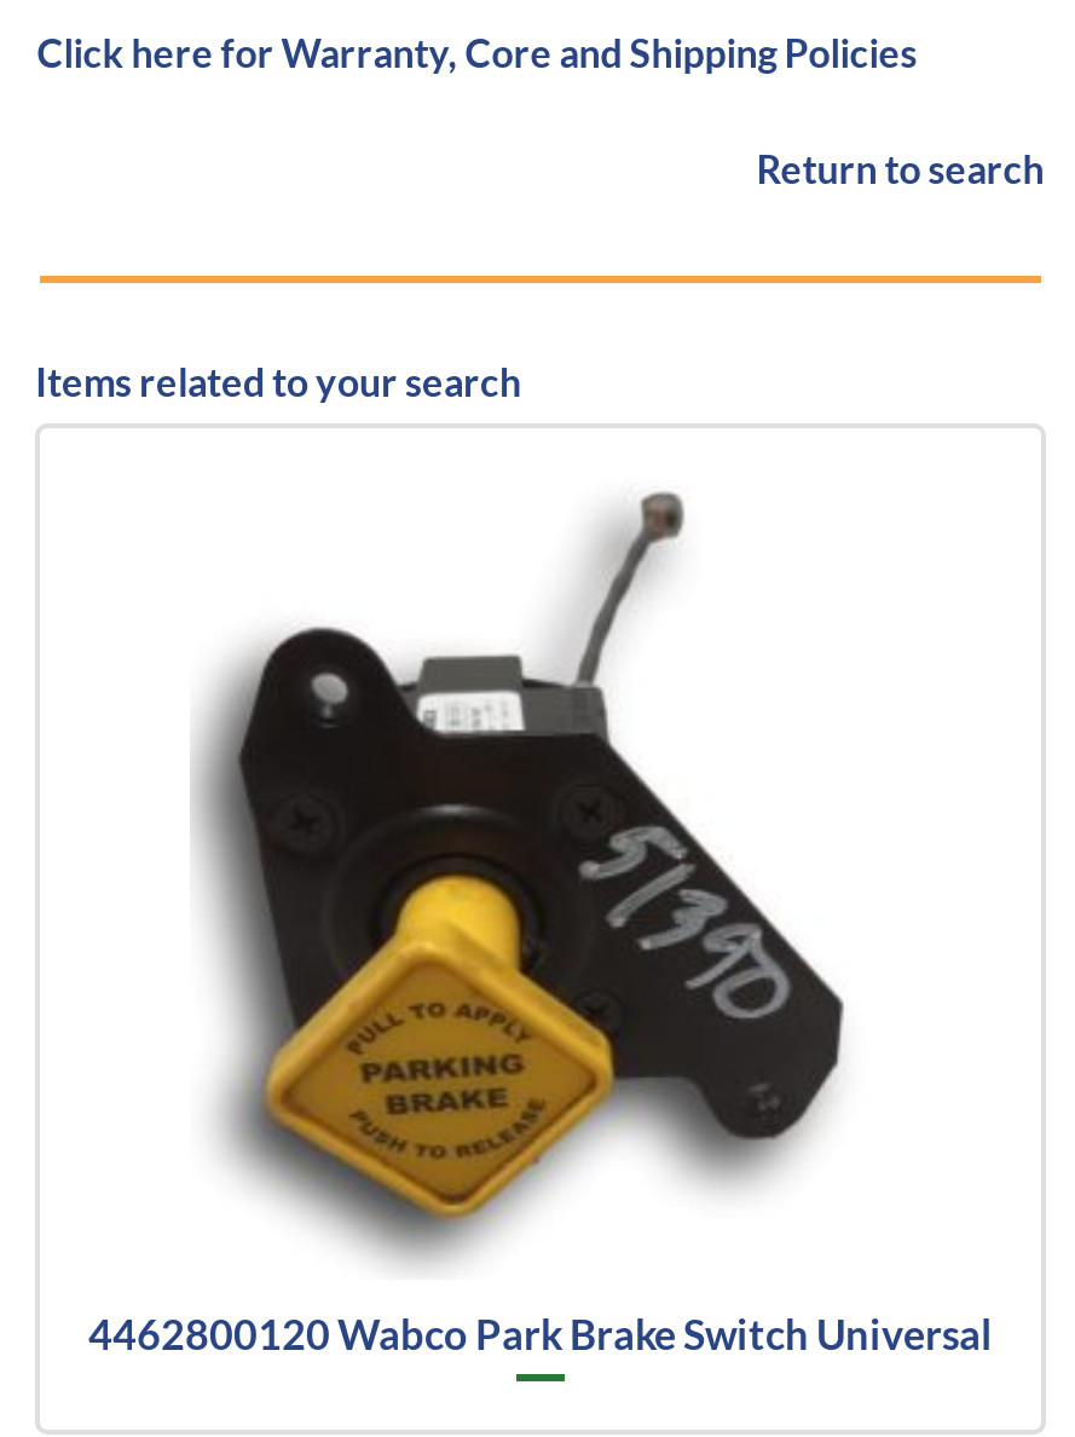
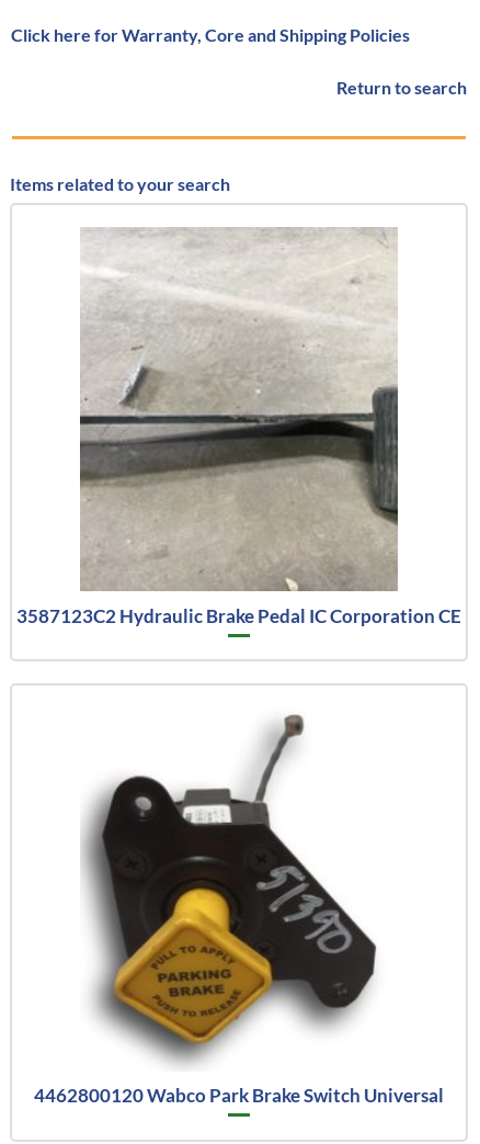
+ [image]
+ 3587123C2 Hydraulic Brake Pedal IC Corporation CE
